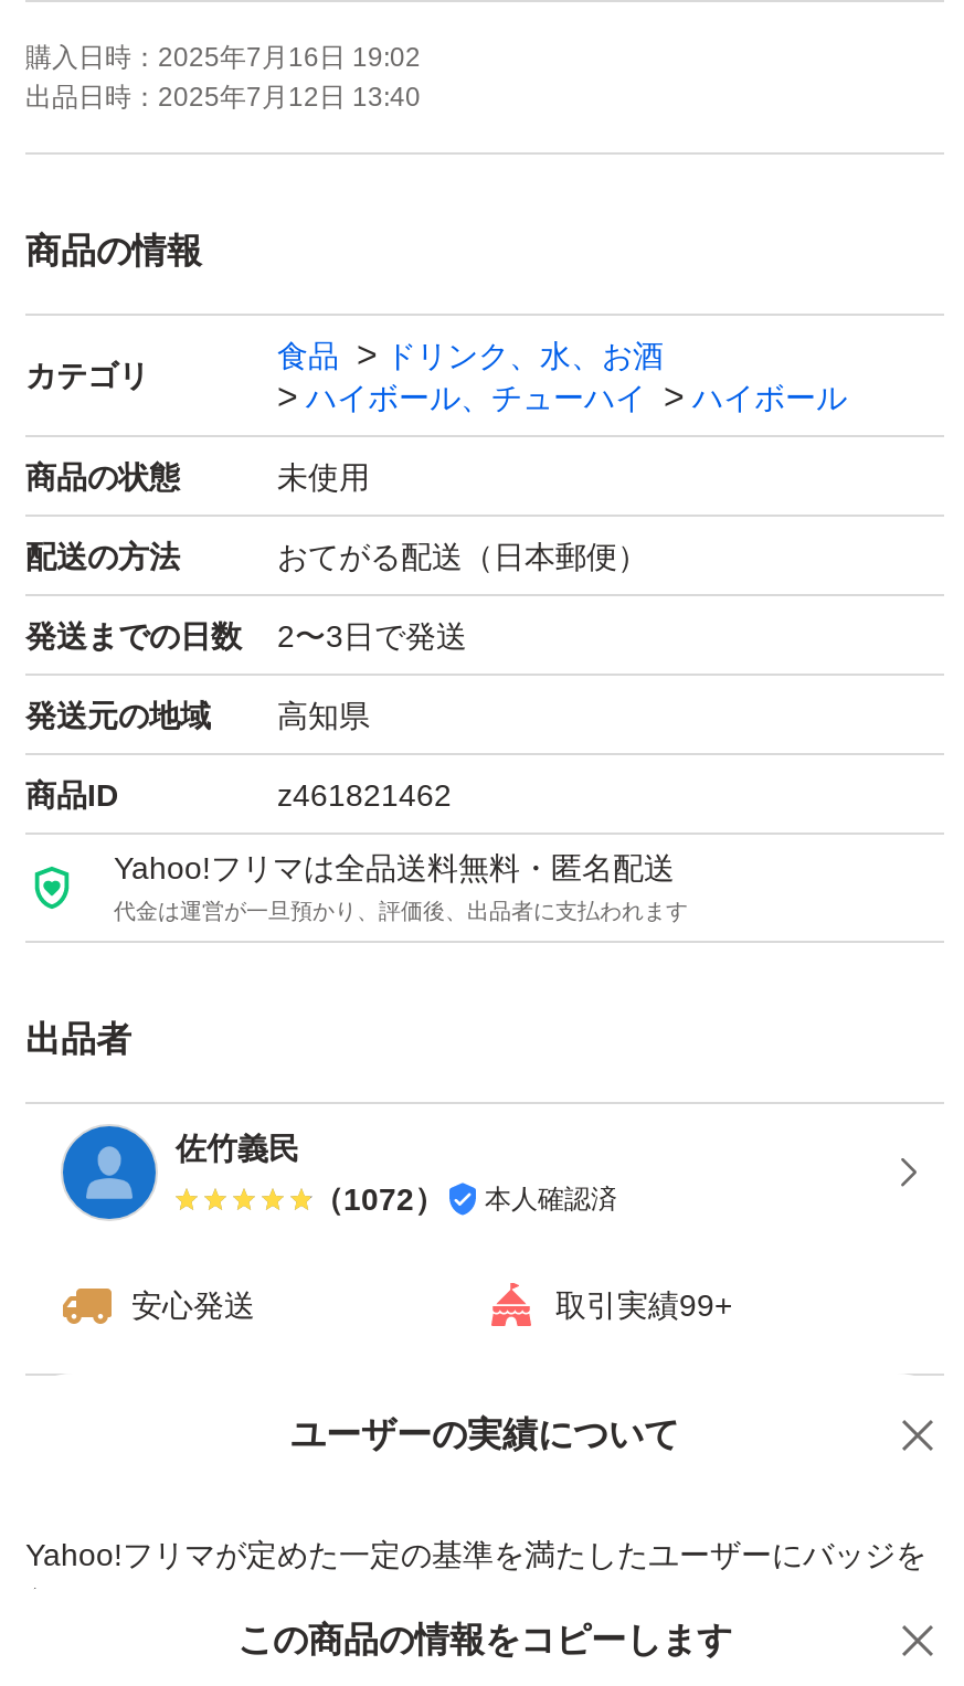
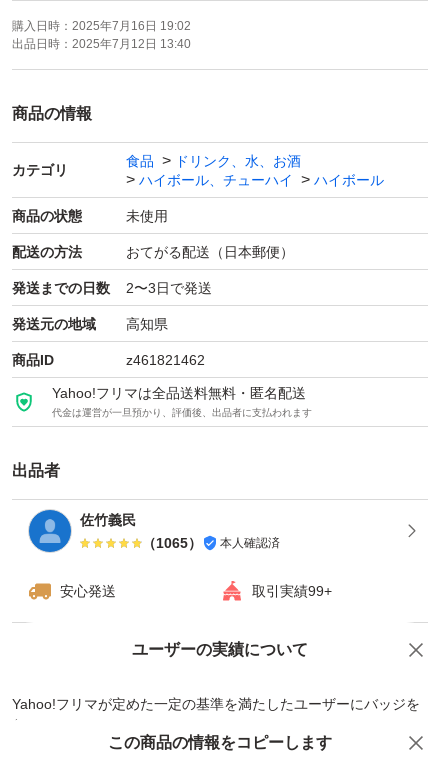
- （1072） 本人確認済
+ （1065） 本人確認済
